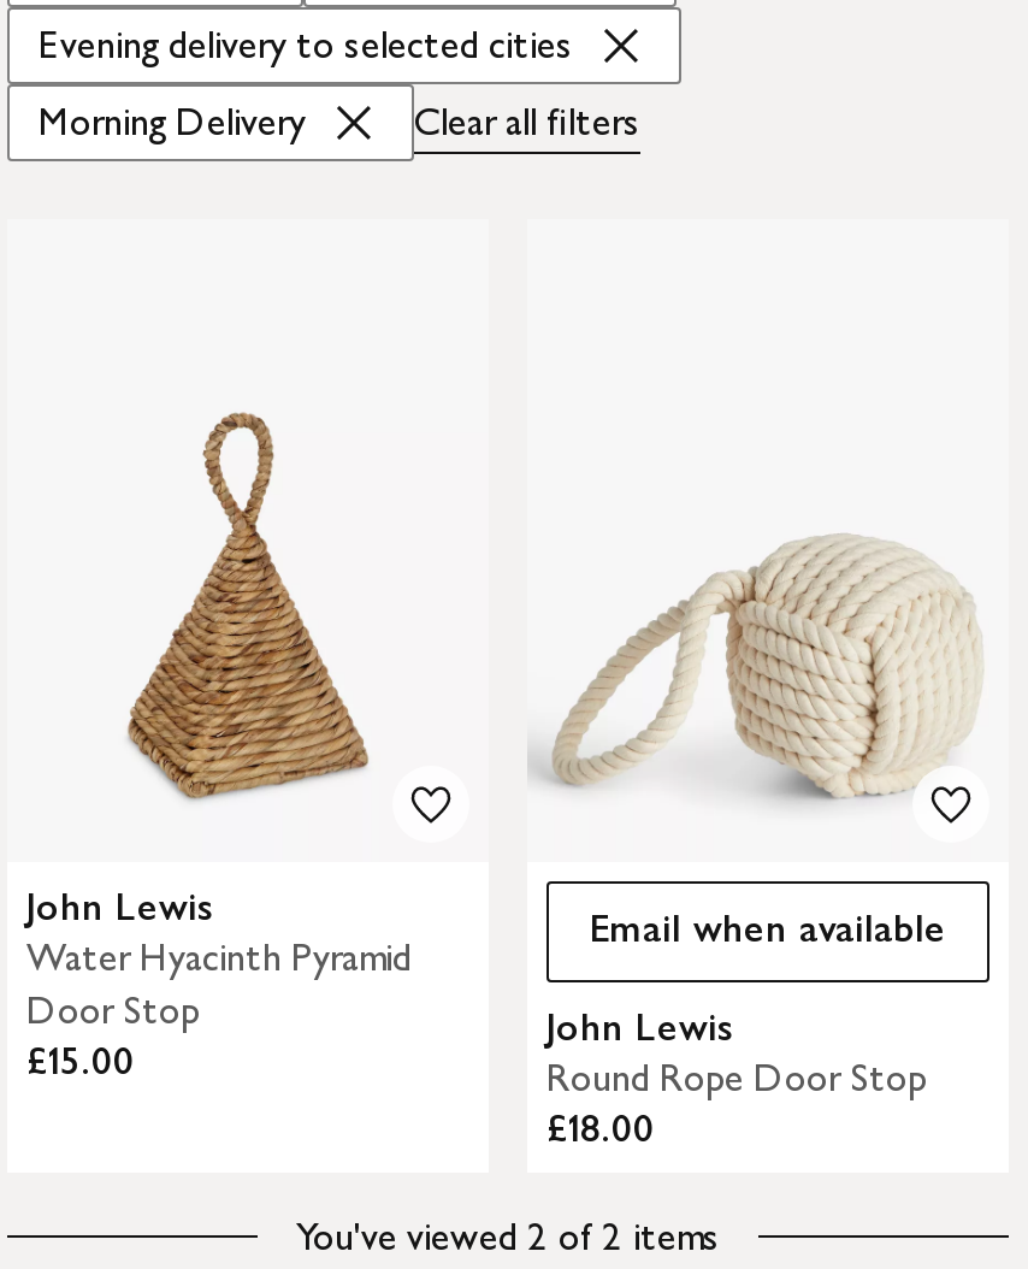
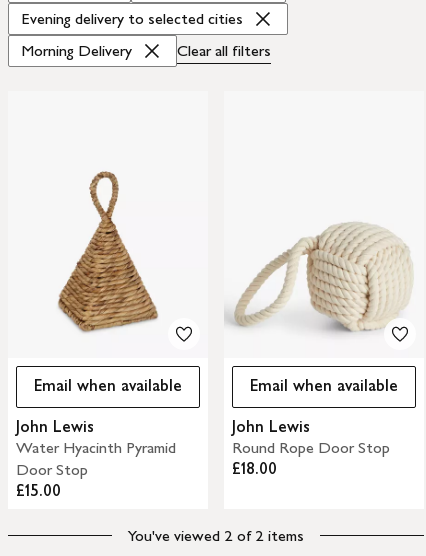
moved down: John Lewis | Water Hyacinth Pyramid | Door Stop | £15.00

+ Email when available
